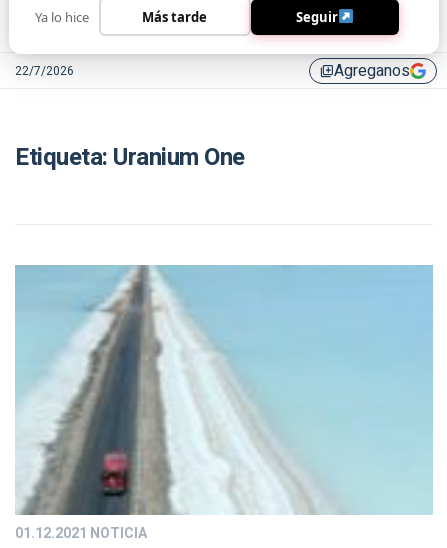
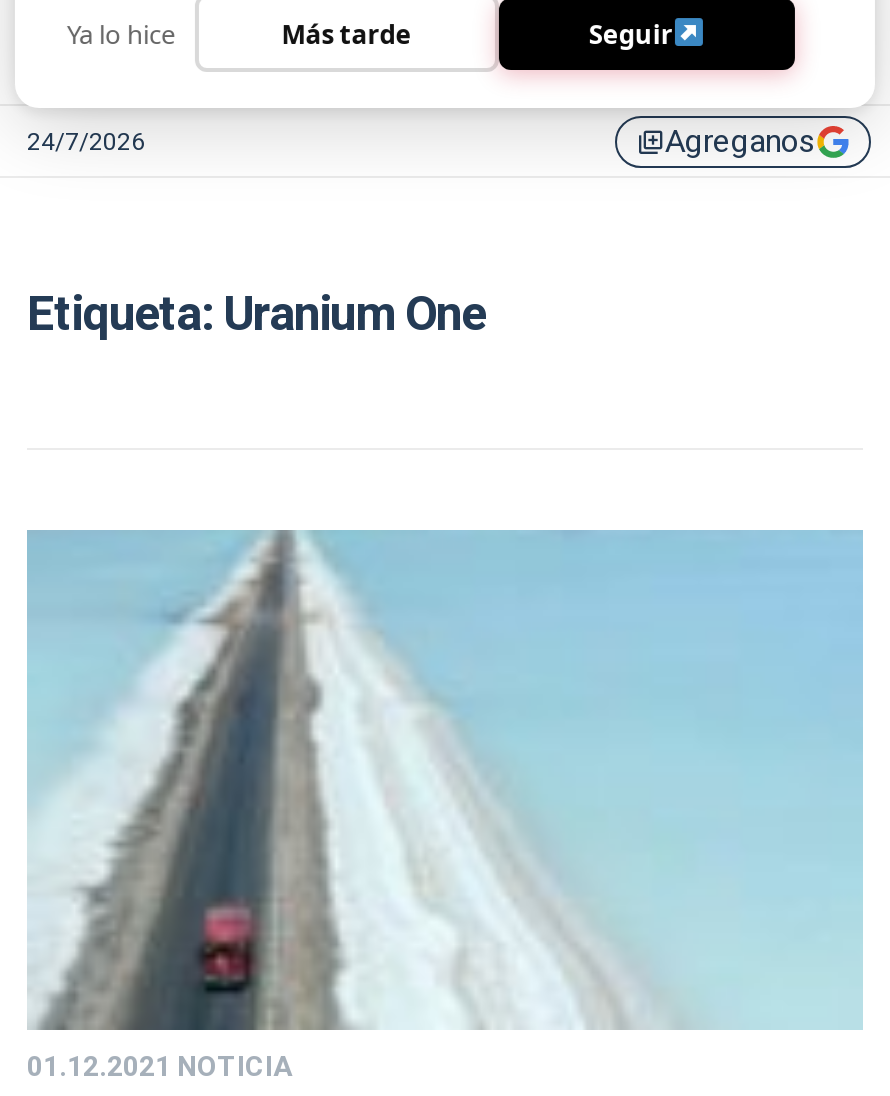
- 22/7/2026
+ 24/7/2026
